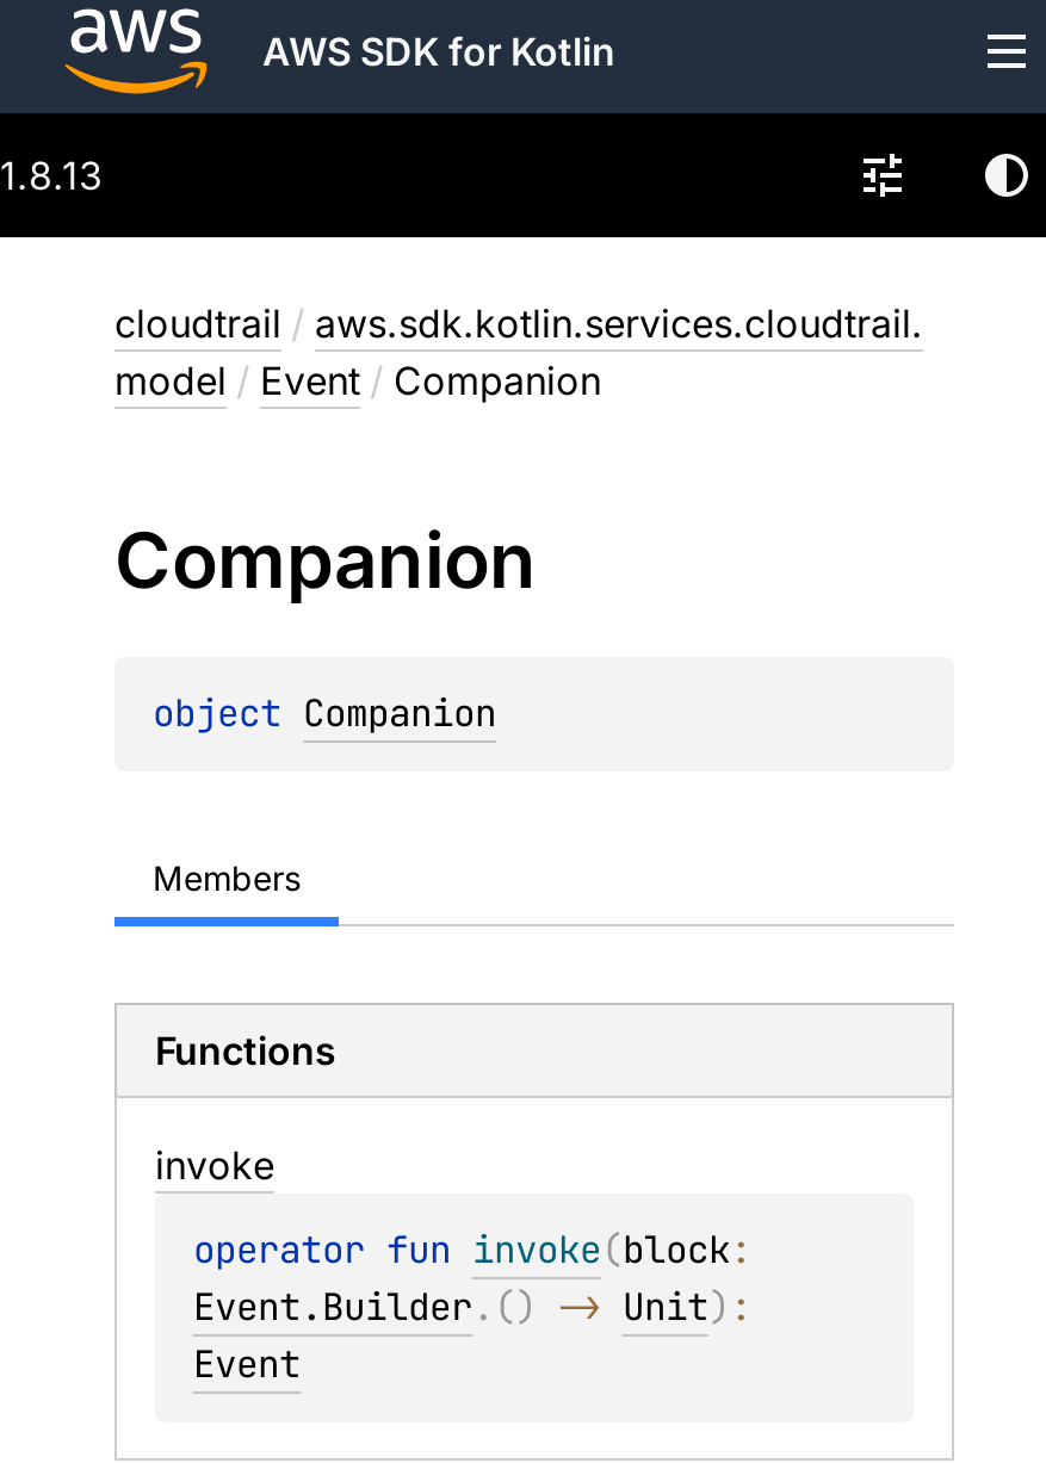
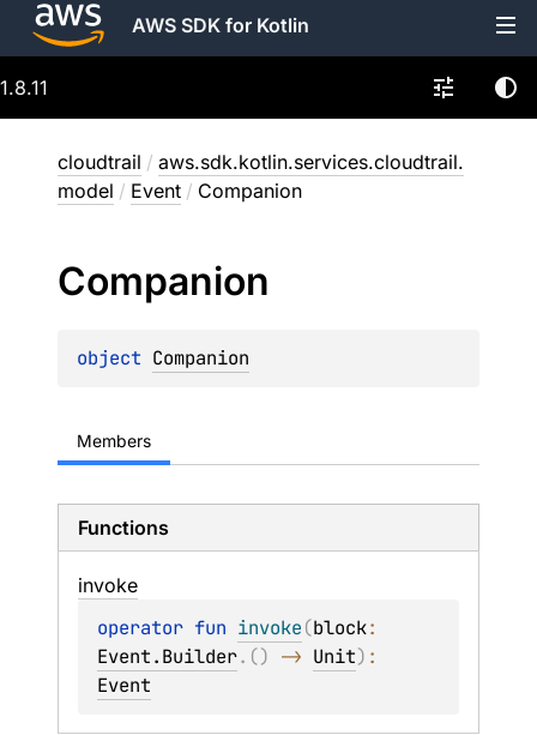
- 1.8.13
+ 1.8.11
